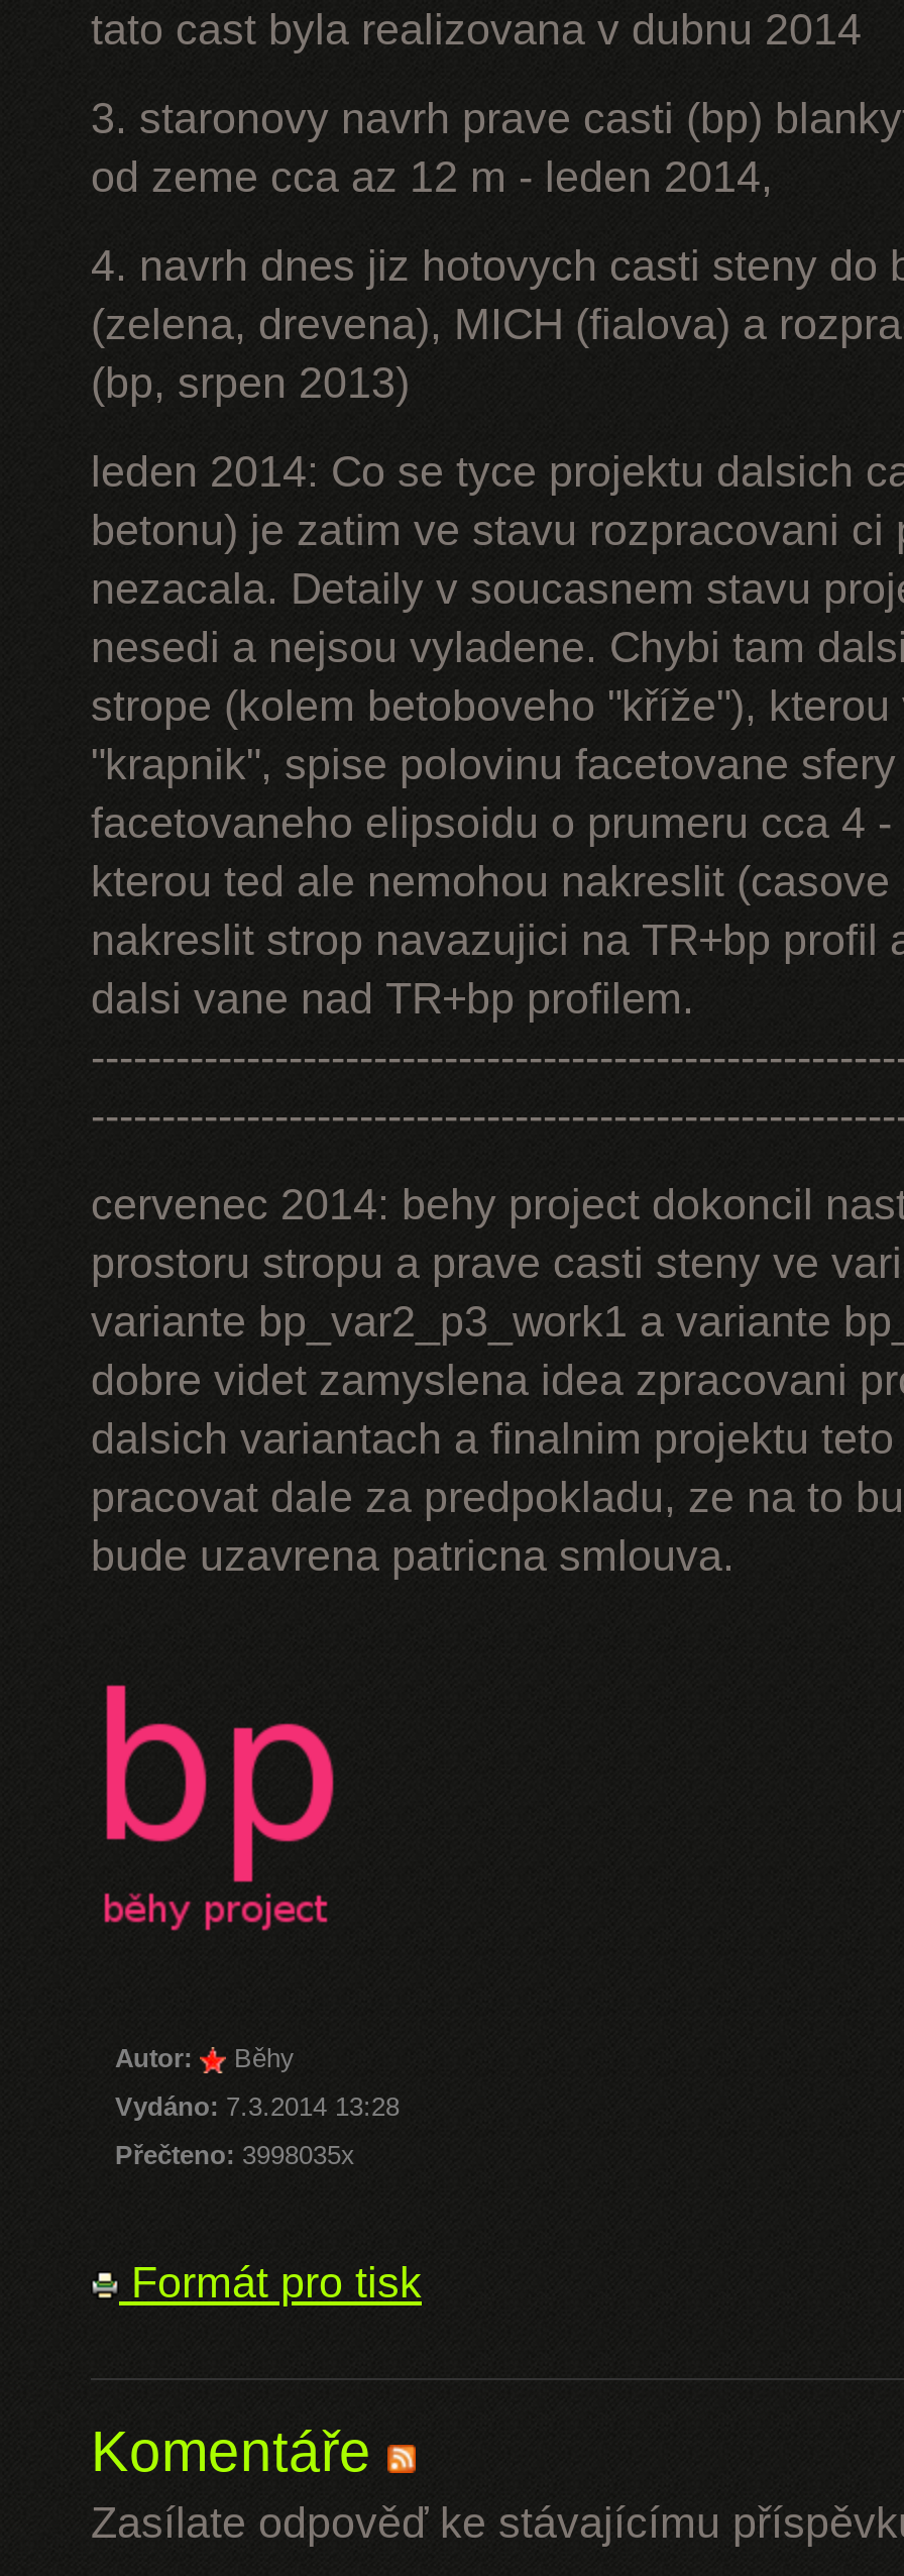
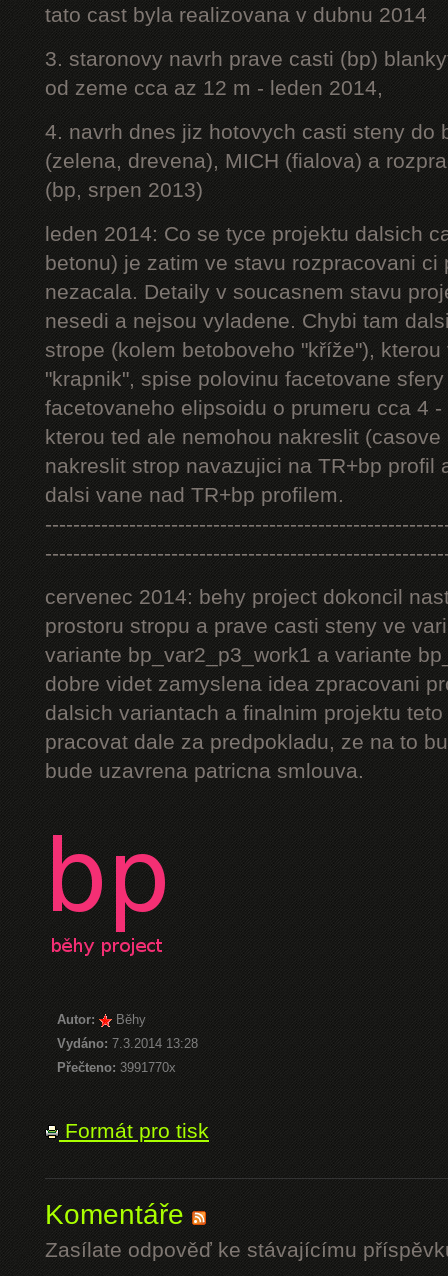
- Přečteno: 3998035x
+ Přečteno: 3991770x
